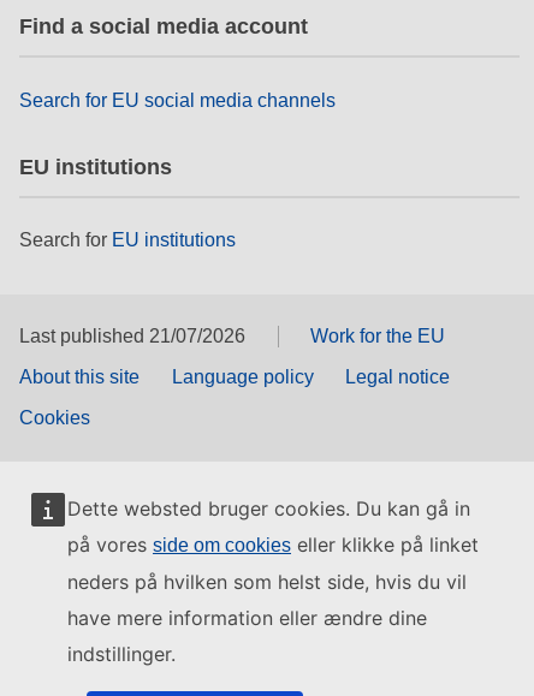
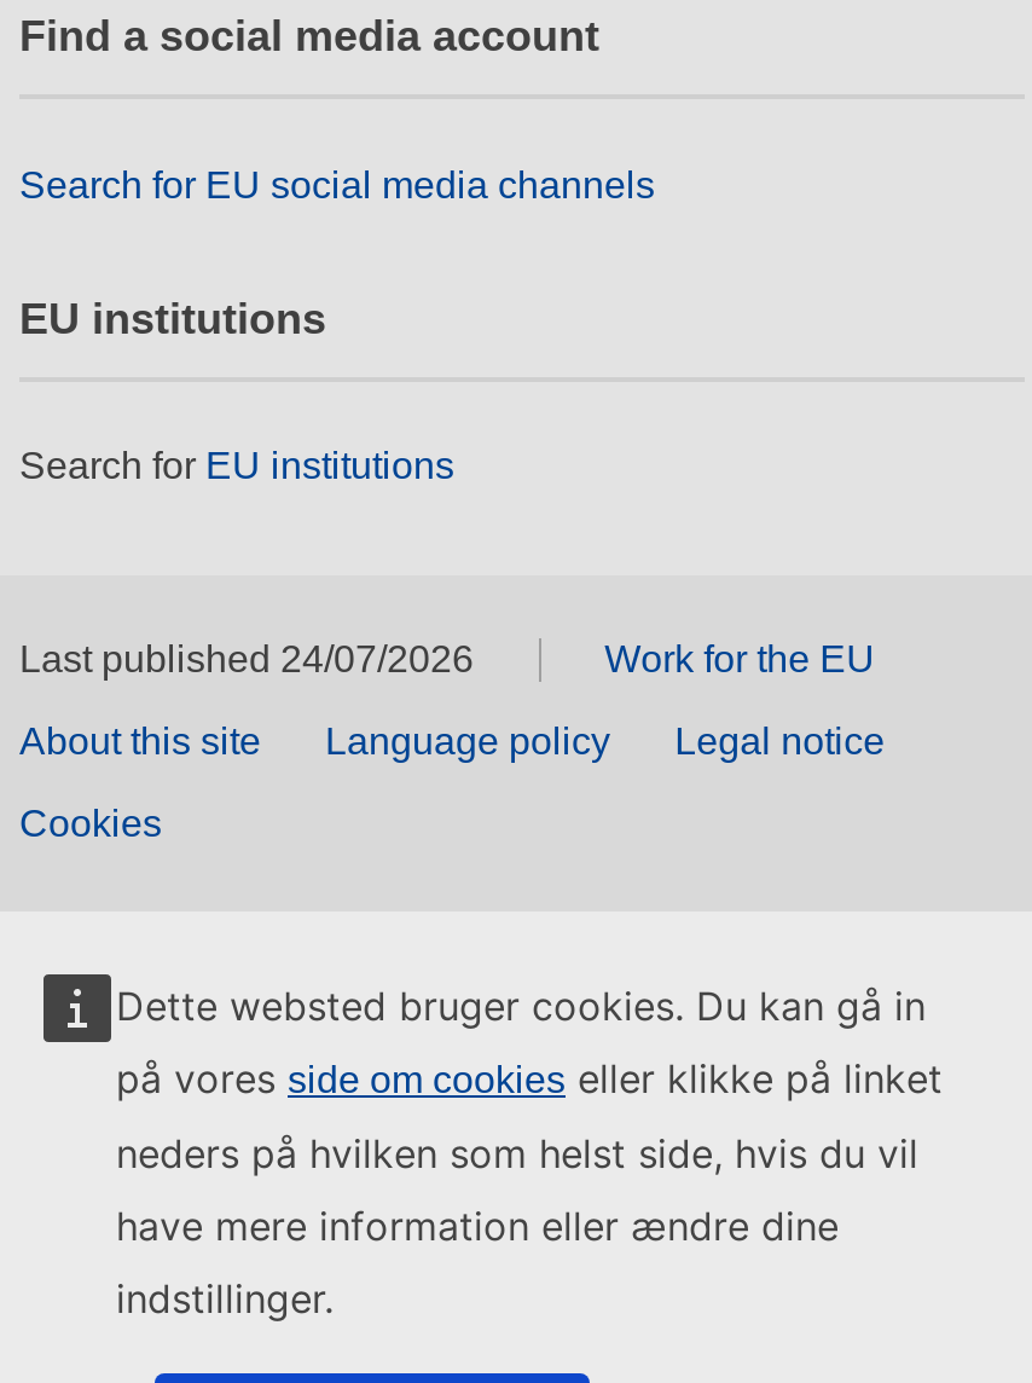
- Last published 21/07/2026
+ Last published 24/07/2026
